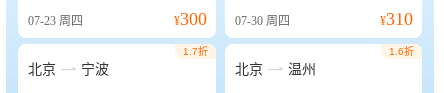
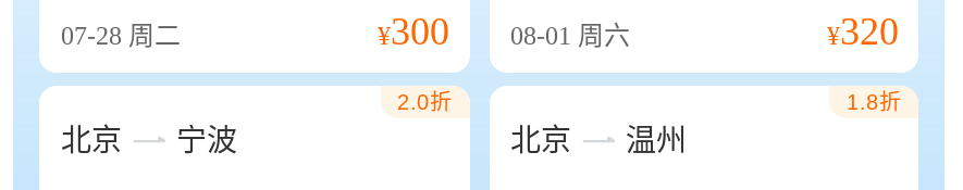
- 07-23周四
+ 07-28周二

- ¥300 07-30周四
+ ¥300 08-01周六

- ¥310
+ ¥320

- 1.7折
+ 2.0折

- 1.6折
+ 1.8折
